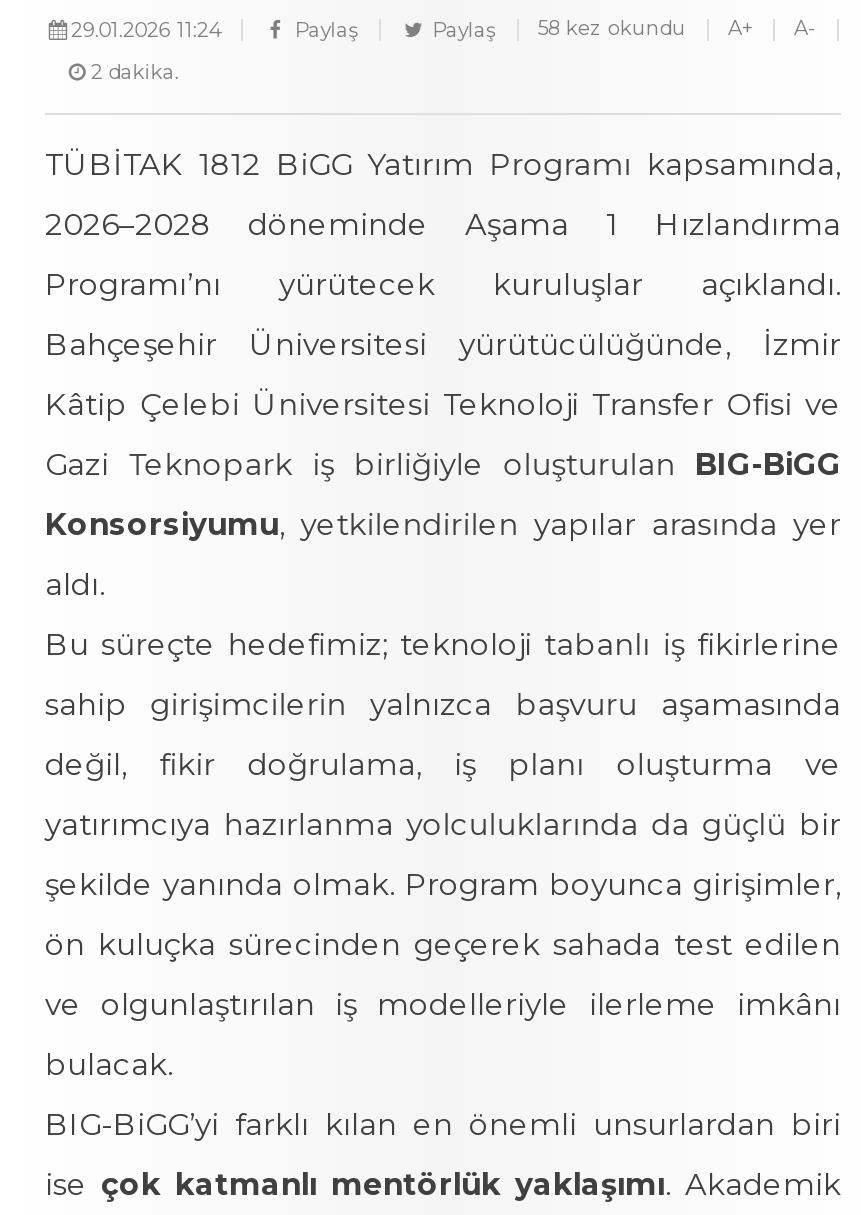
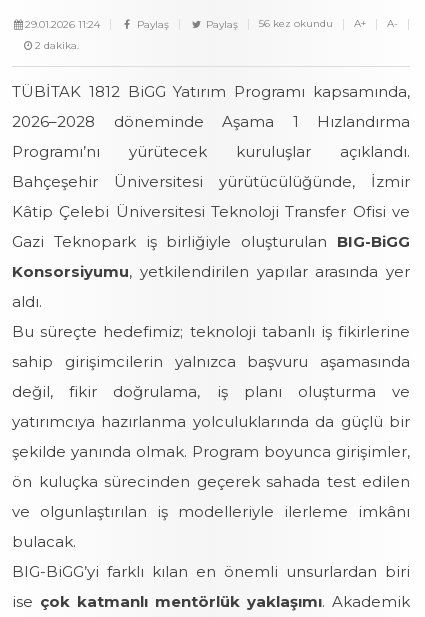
- Paylaş 58 kez okundu A+ A-
+ Paylaş 56 kez okundu A+ A-
